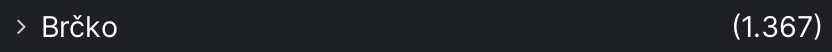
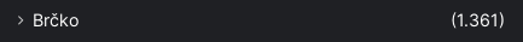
- (1.367)
+ (1.361)
